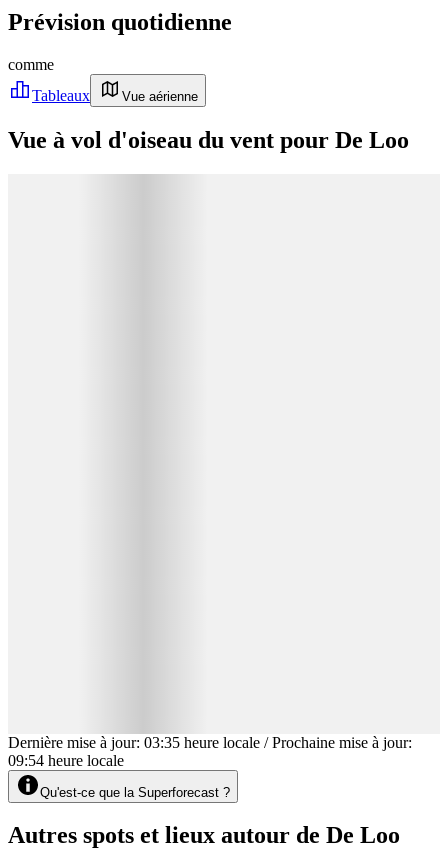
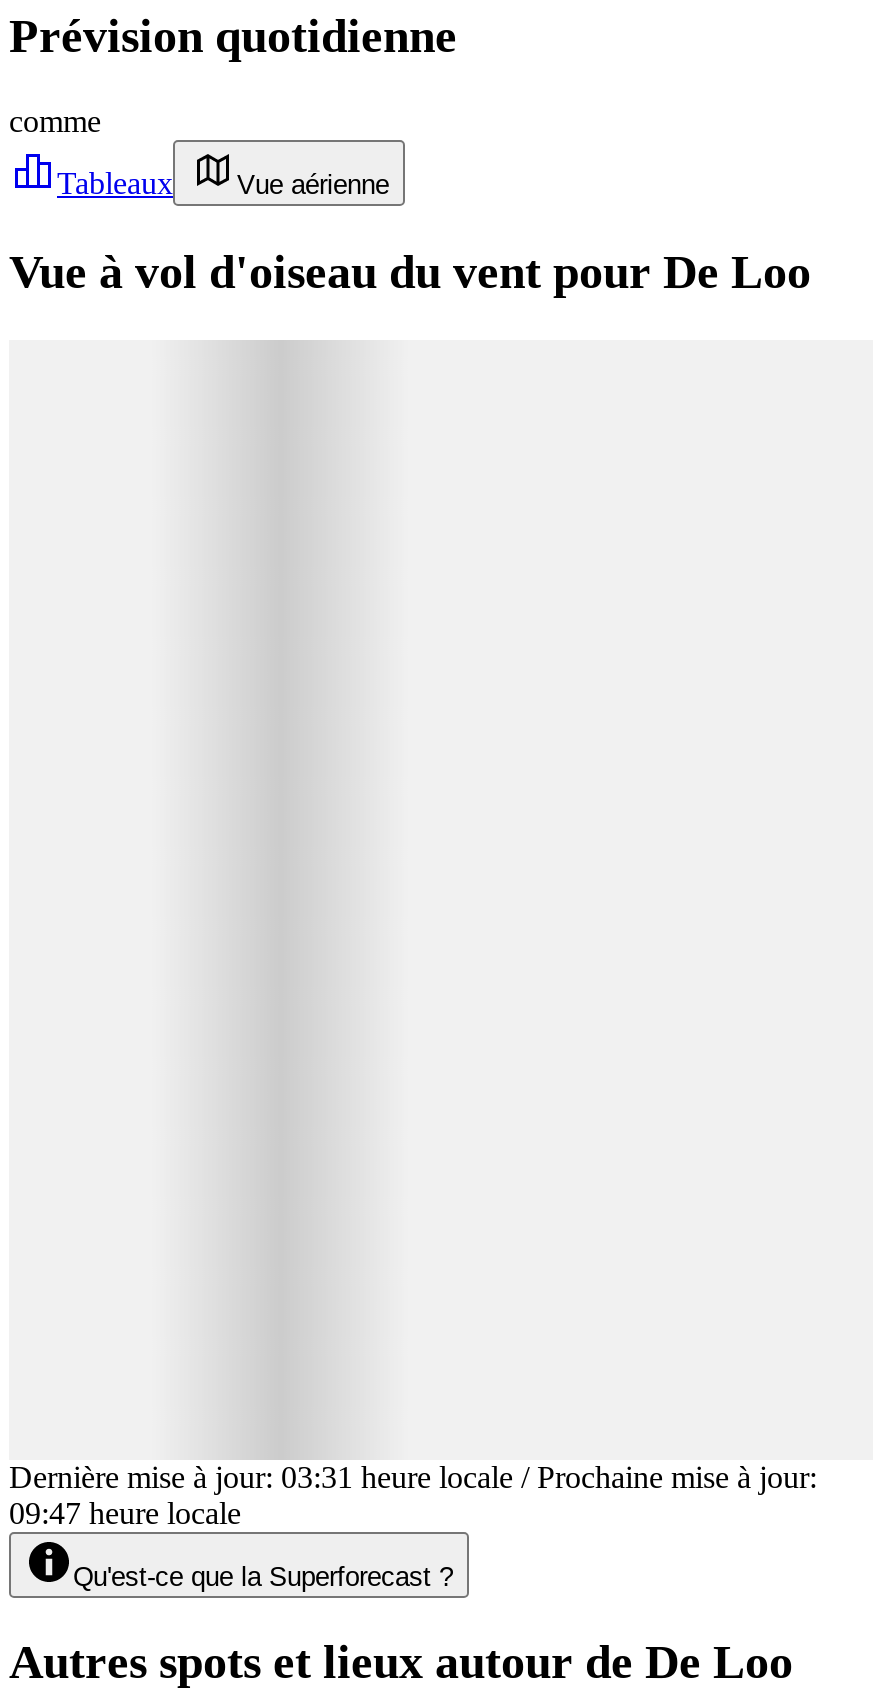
- Dernière mise à jour: 03:35 heure locale / Prochaine mise à jour:
+ Dernière mise à jour: 03:31 heure locale / Prochaine mise à jour:

- 09:54 heure locale
+ 09:47 heure locale
